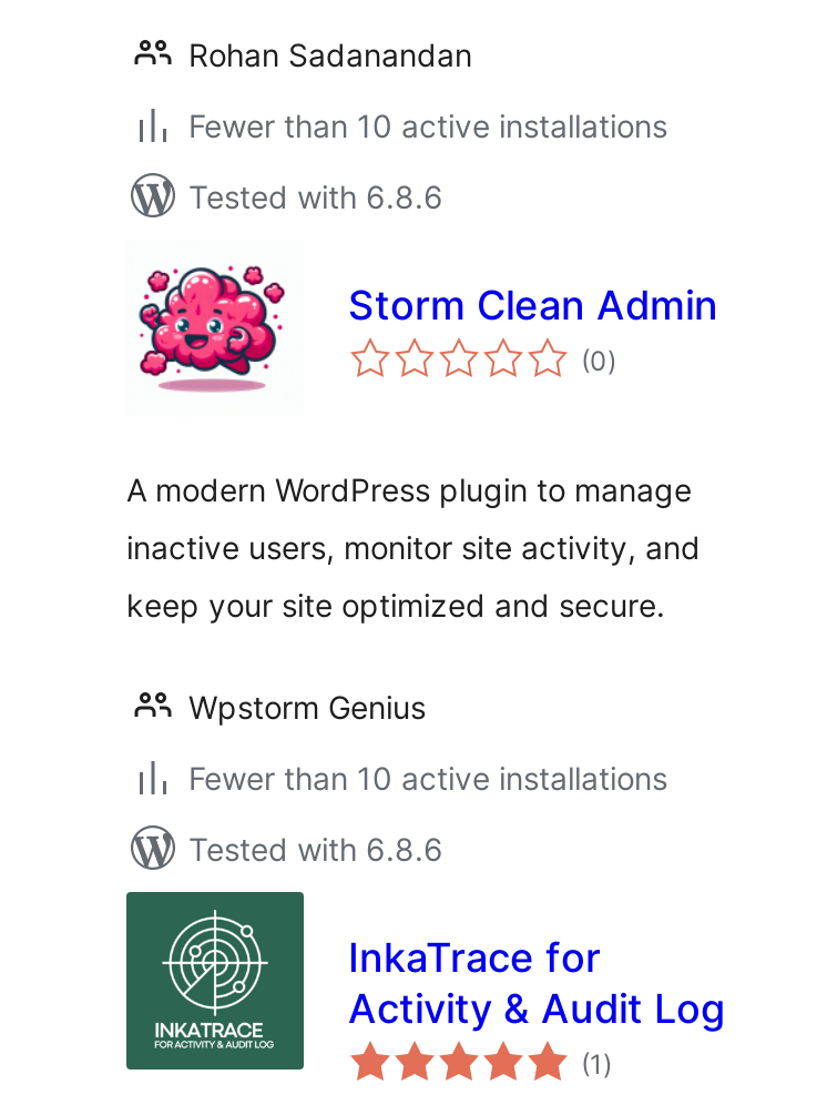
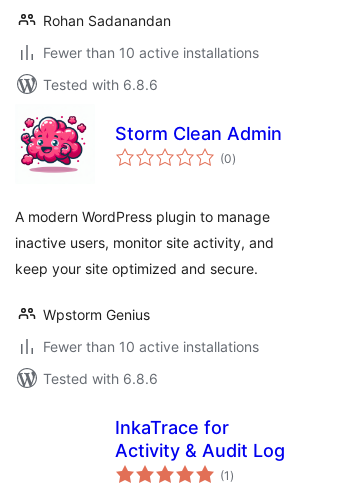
- [image]
